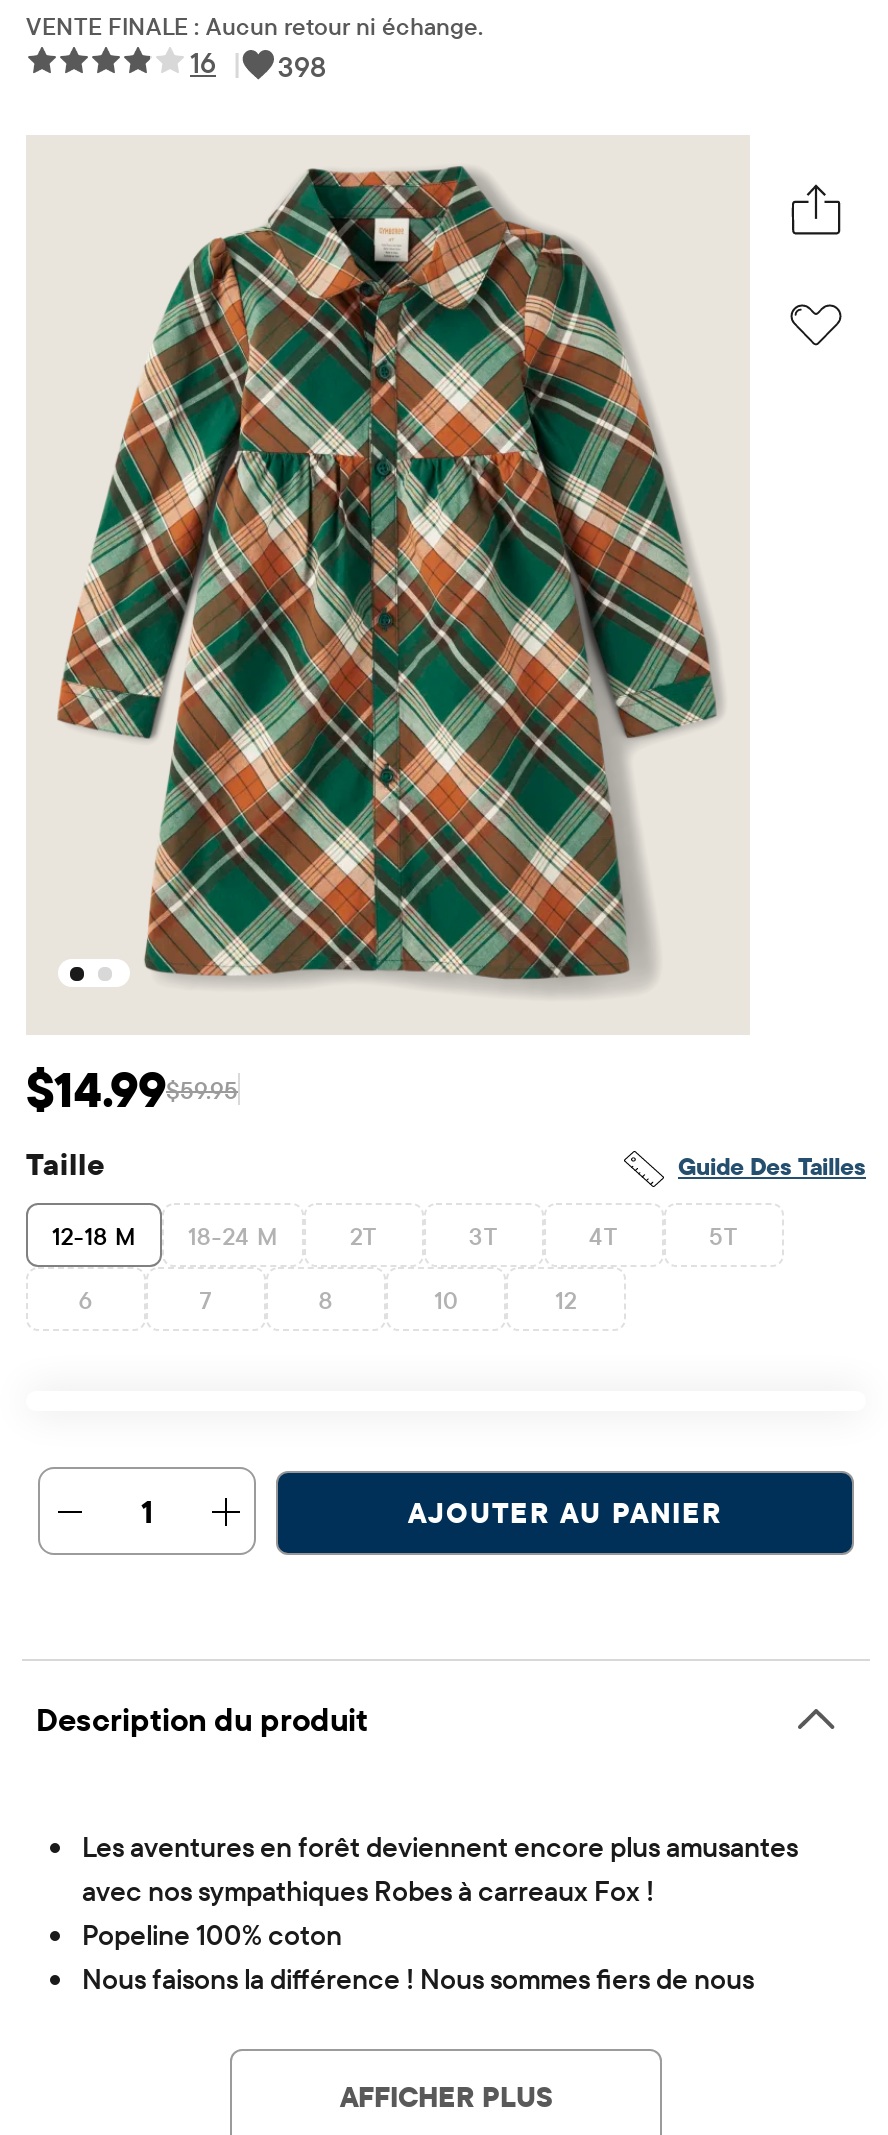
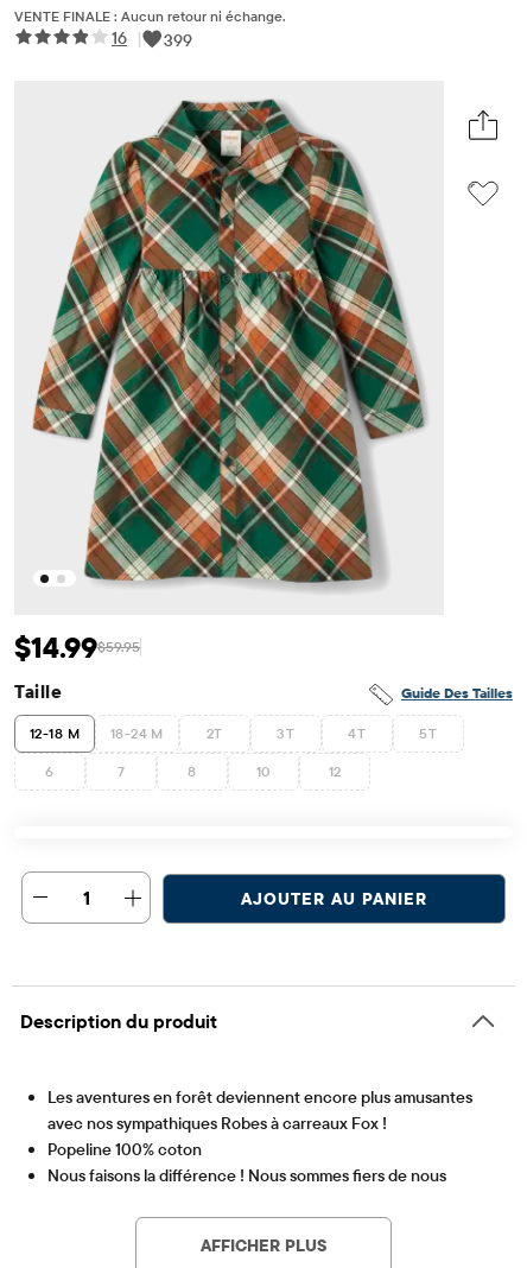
- 398
+ 399
